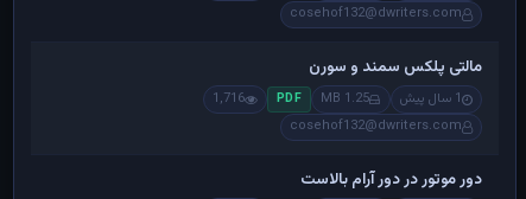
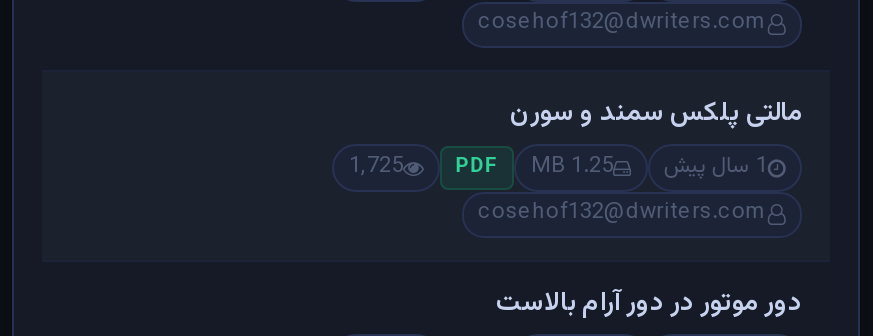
- 1,716 PDF
+ 1,725 PDF
